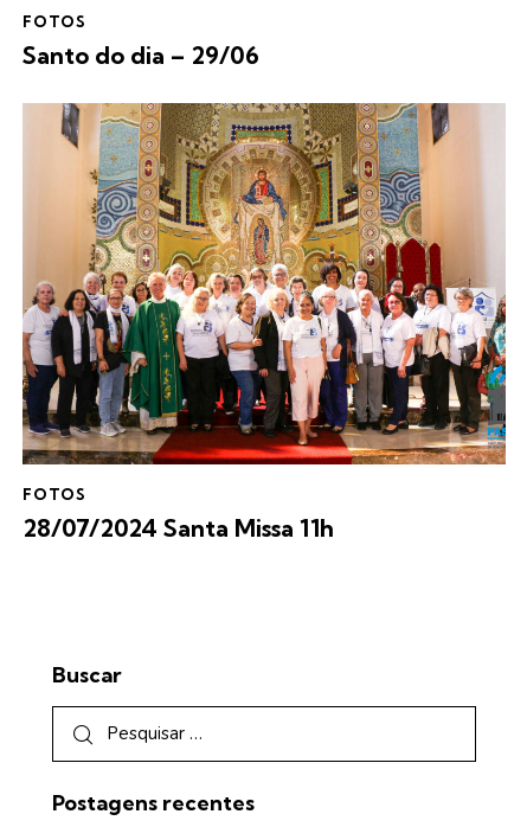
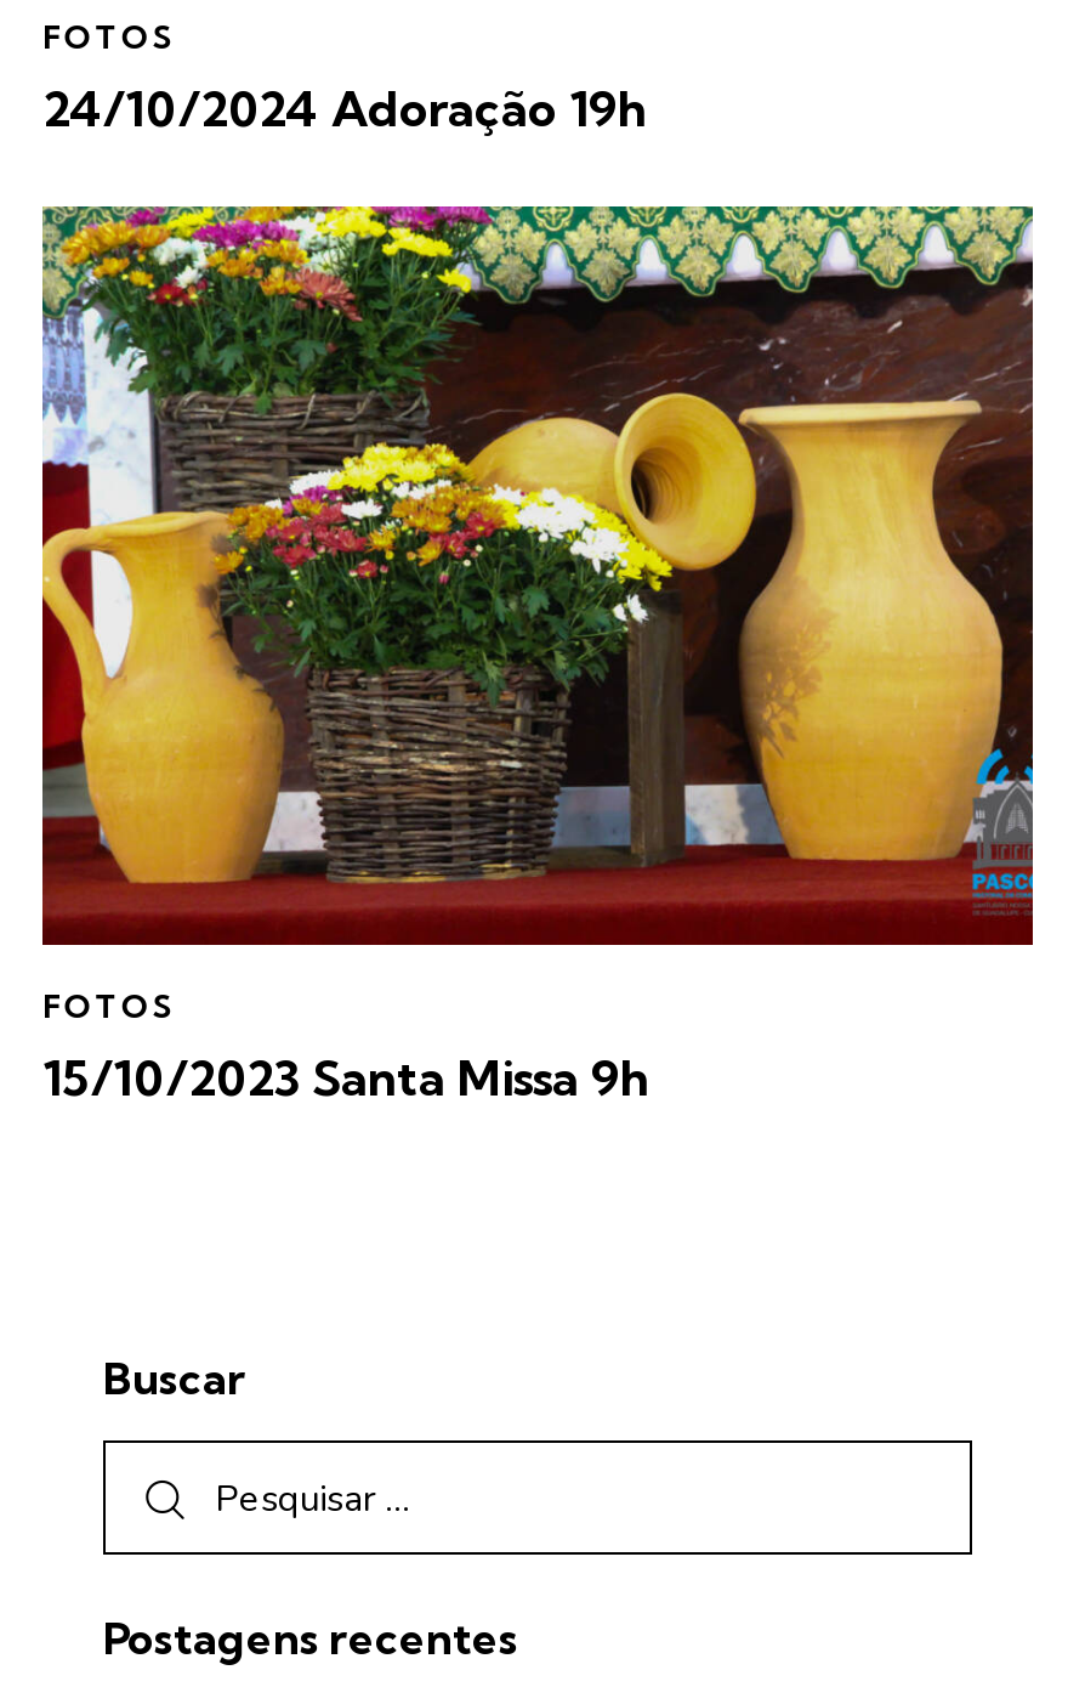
- Santo do dia – 29/06
+ 24/10/2024 Adoração 19h

- [image]
+ [image]

- 28/07/2024 Santa Missa 11h
+ 15/10/2023 Santa Missa 9h
